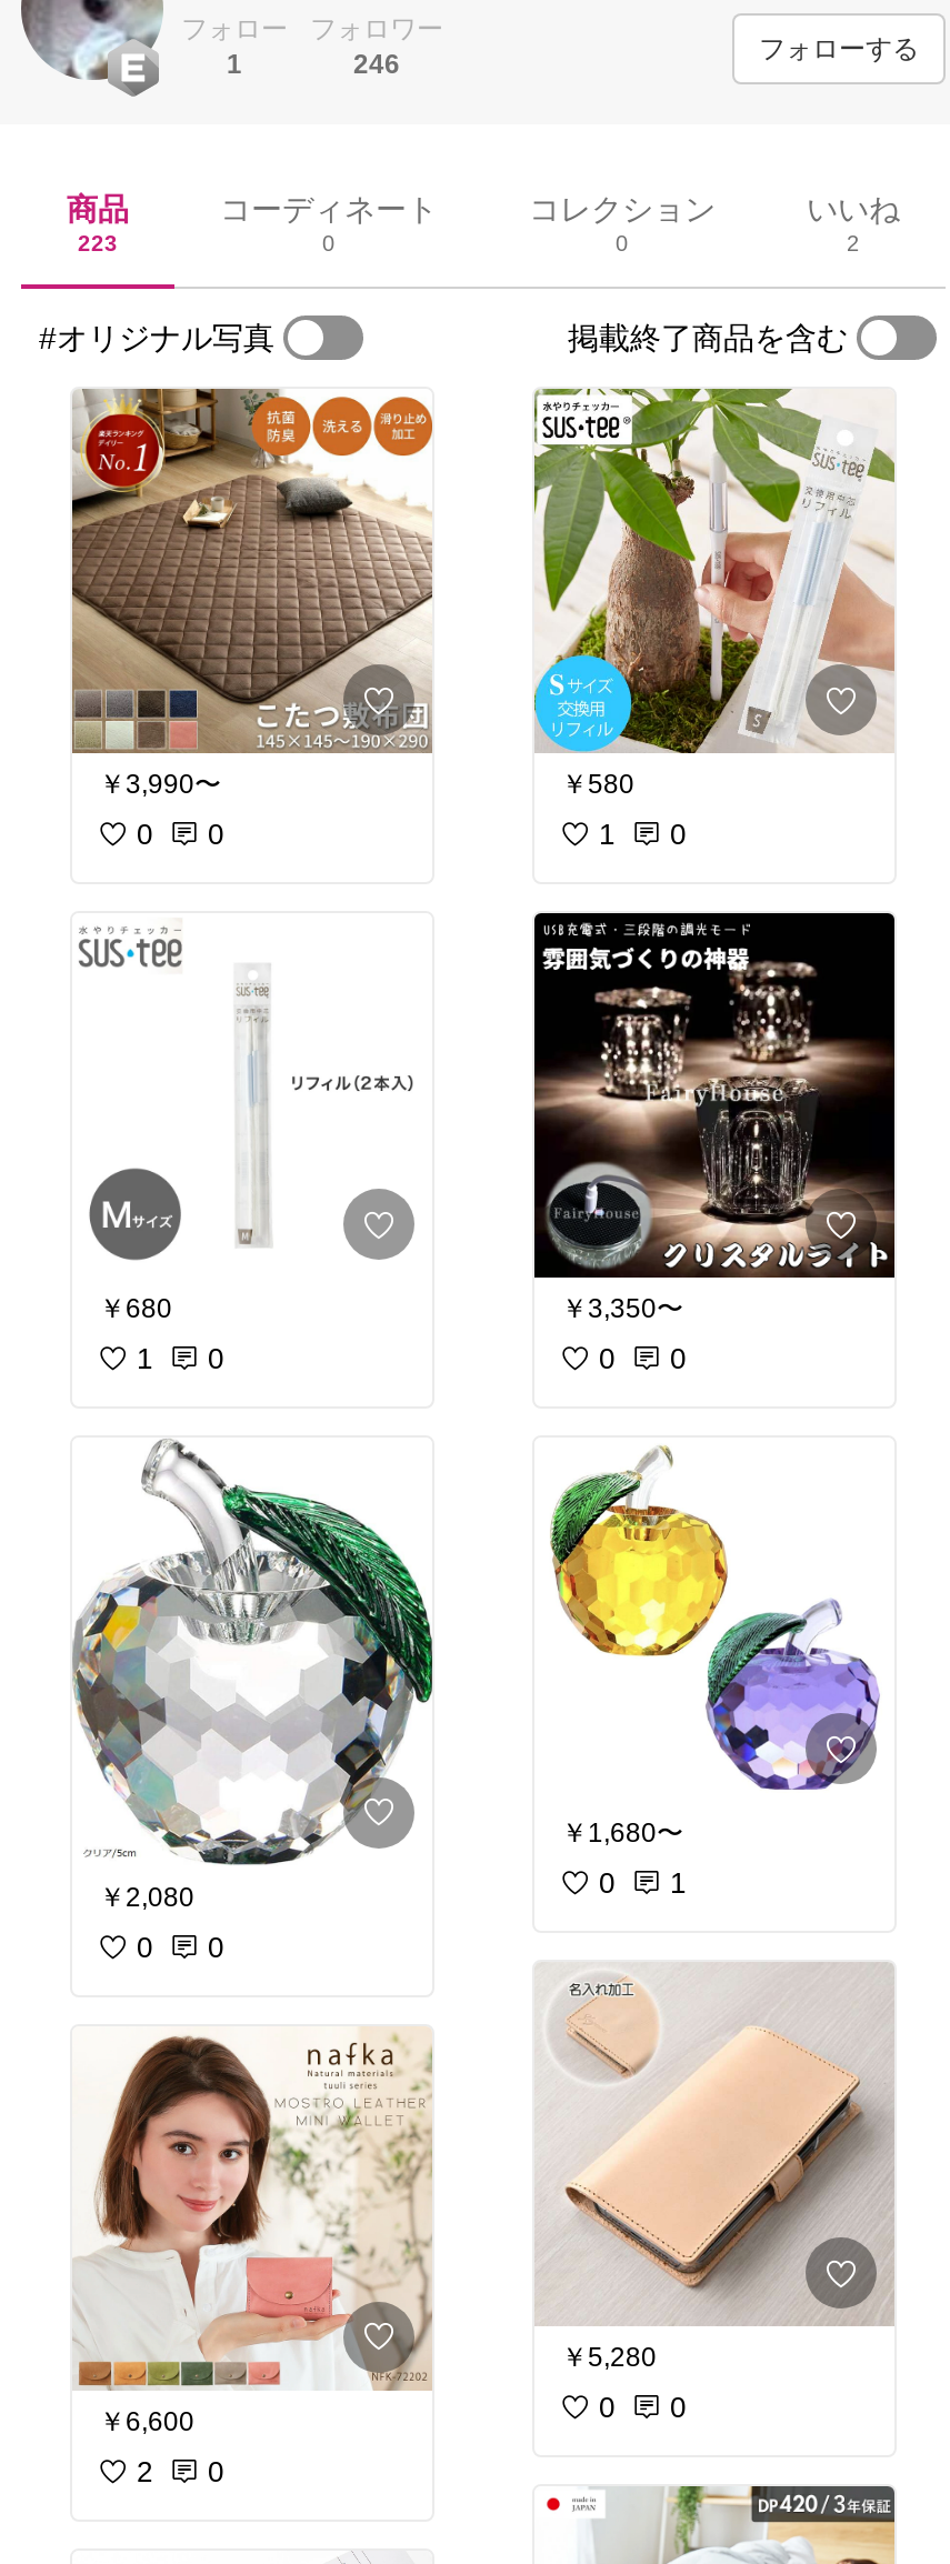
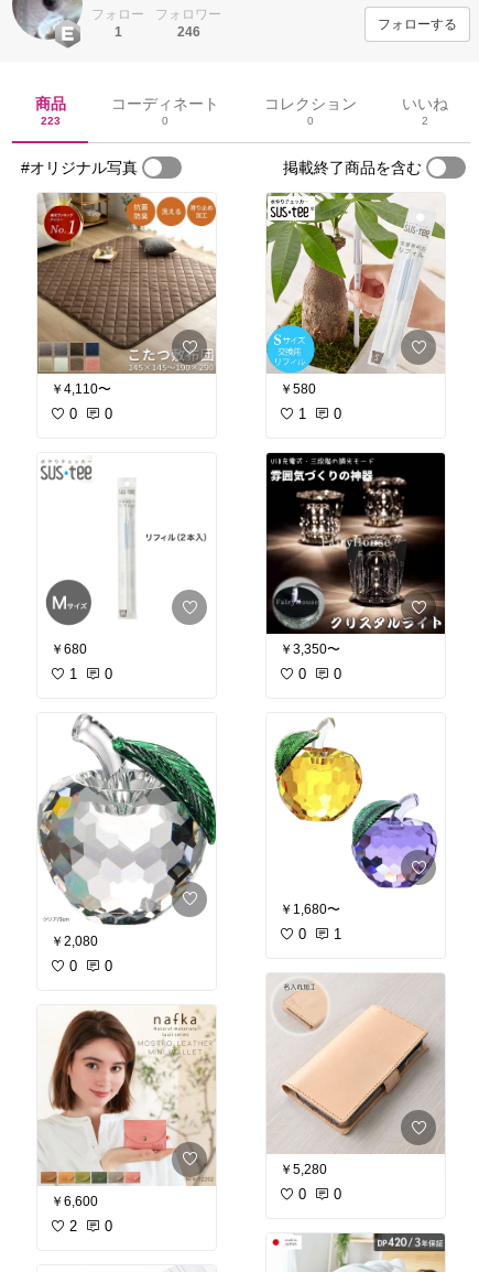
- ￥3,990〜
+ ￥4,110〜
